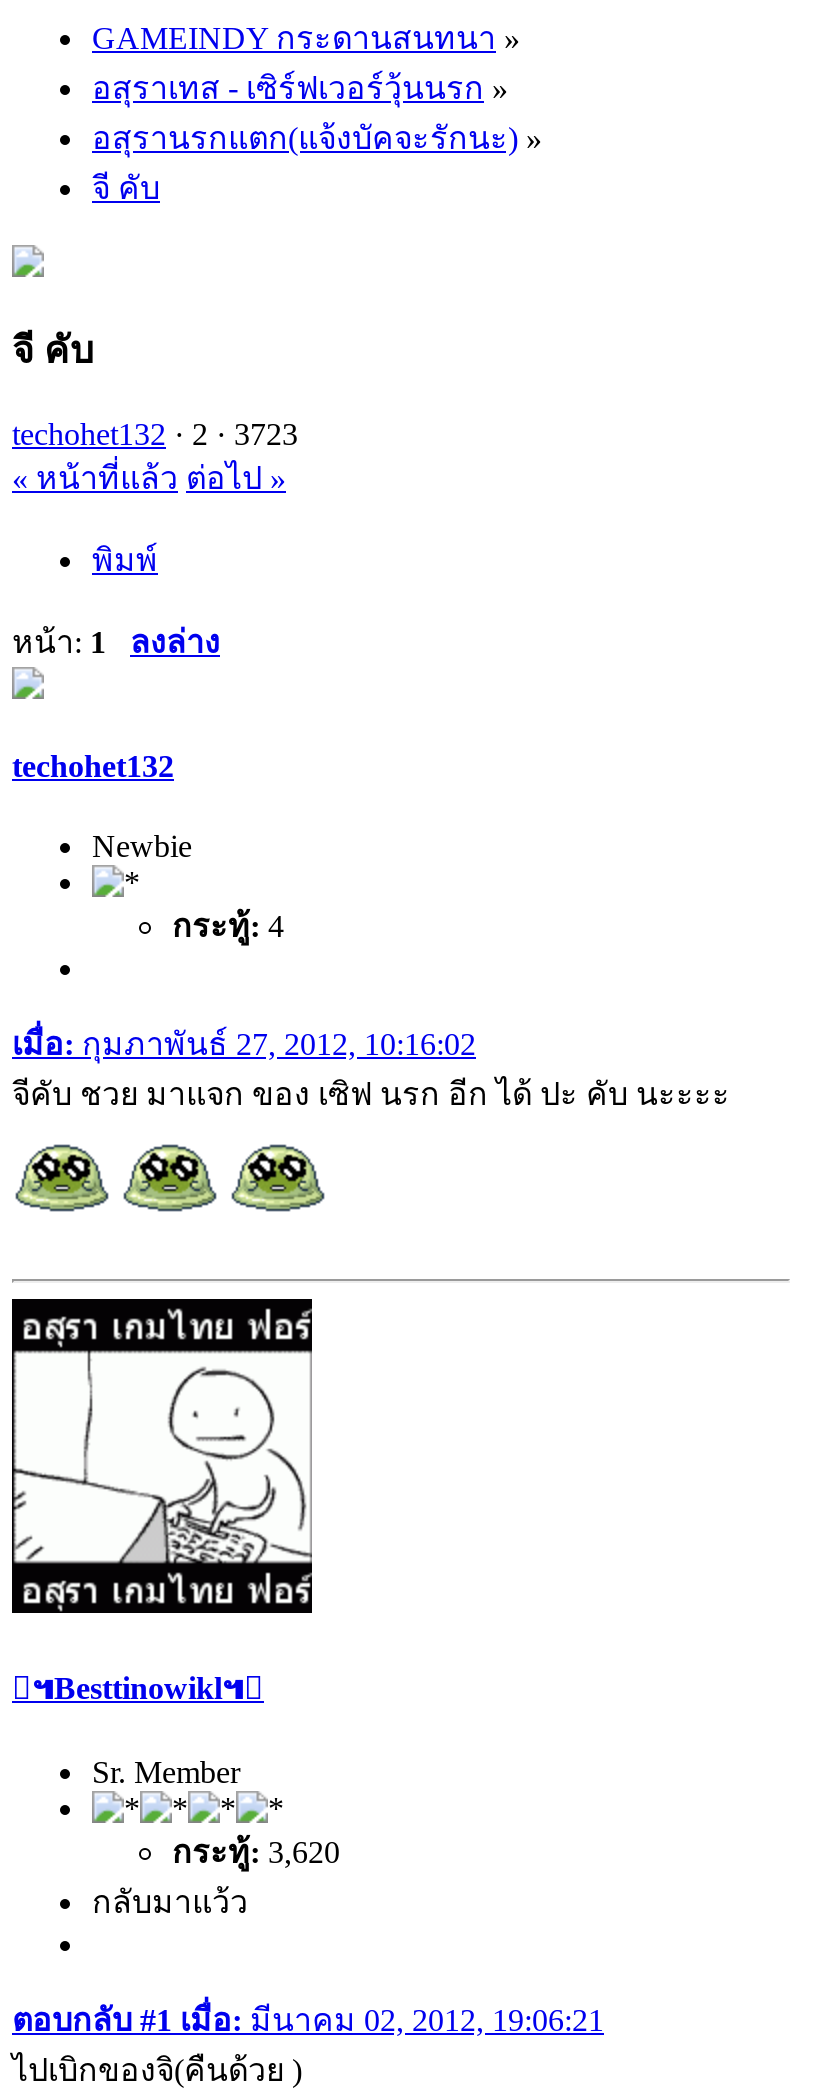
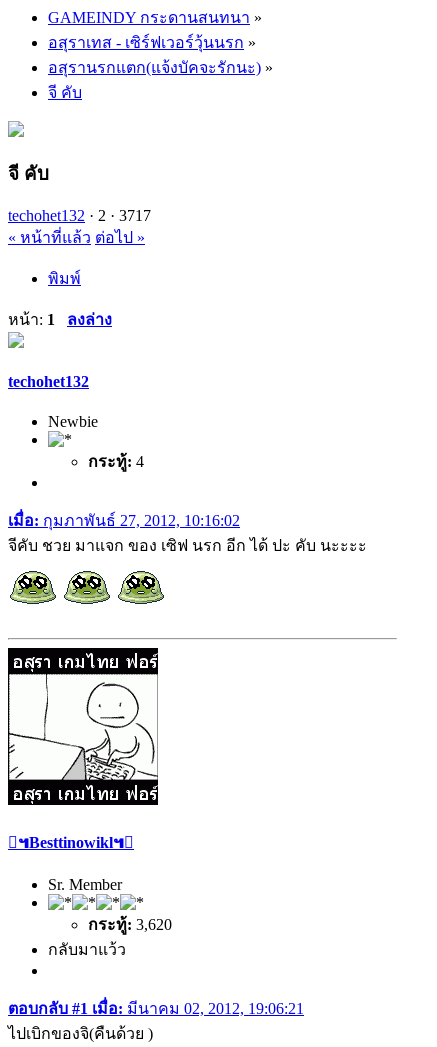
- techohet132 · 2 · 3723
+ techohet132 · 2 · 3717
